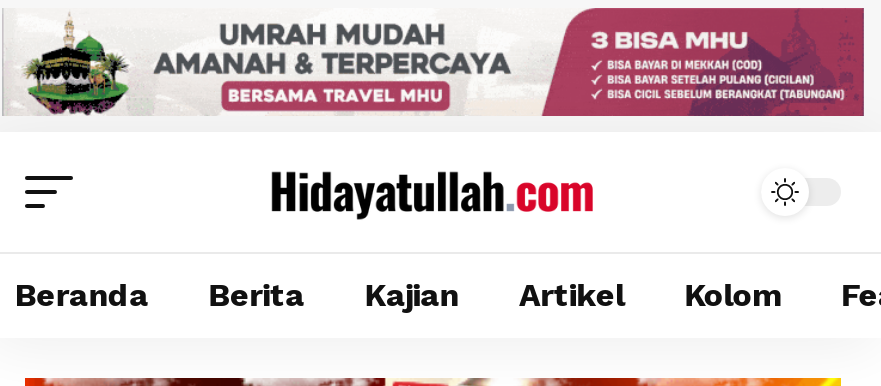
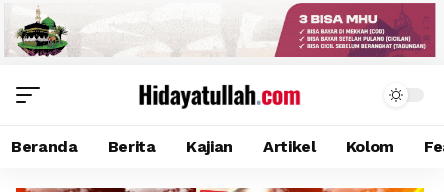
- [image]
